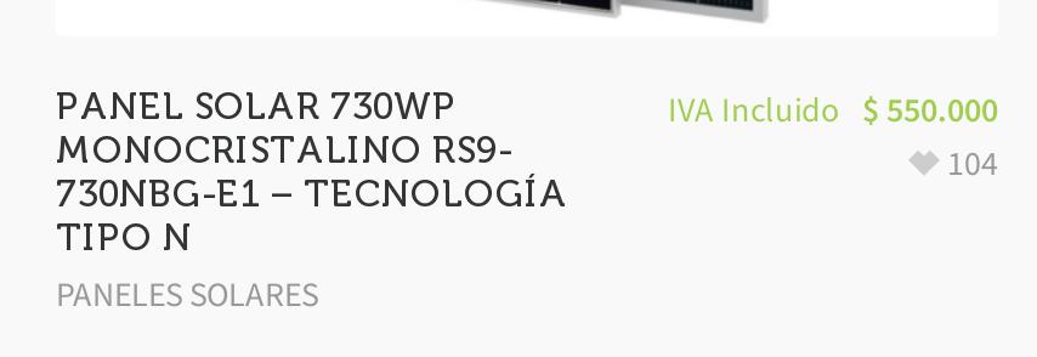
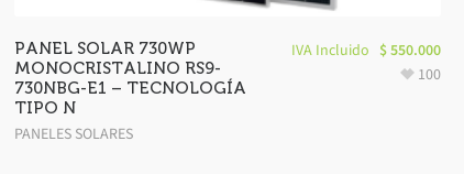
- 104
+ 100
